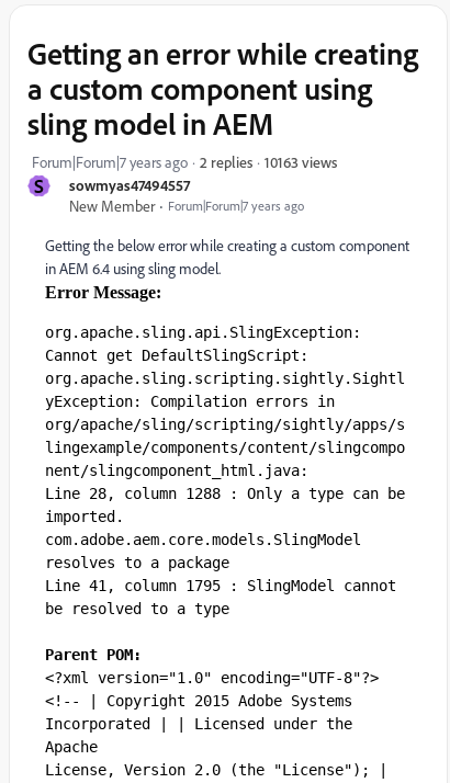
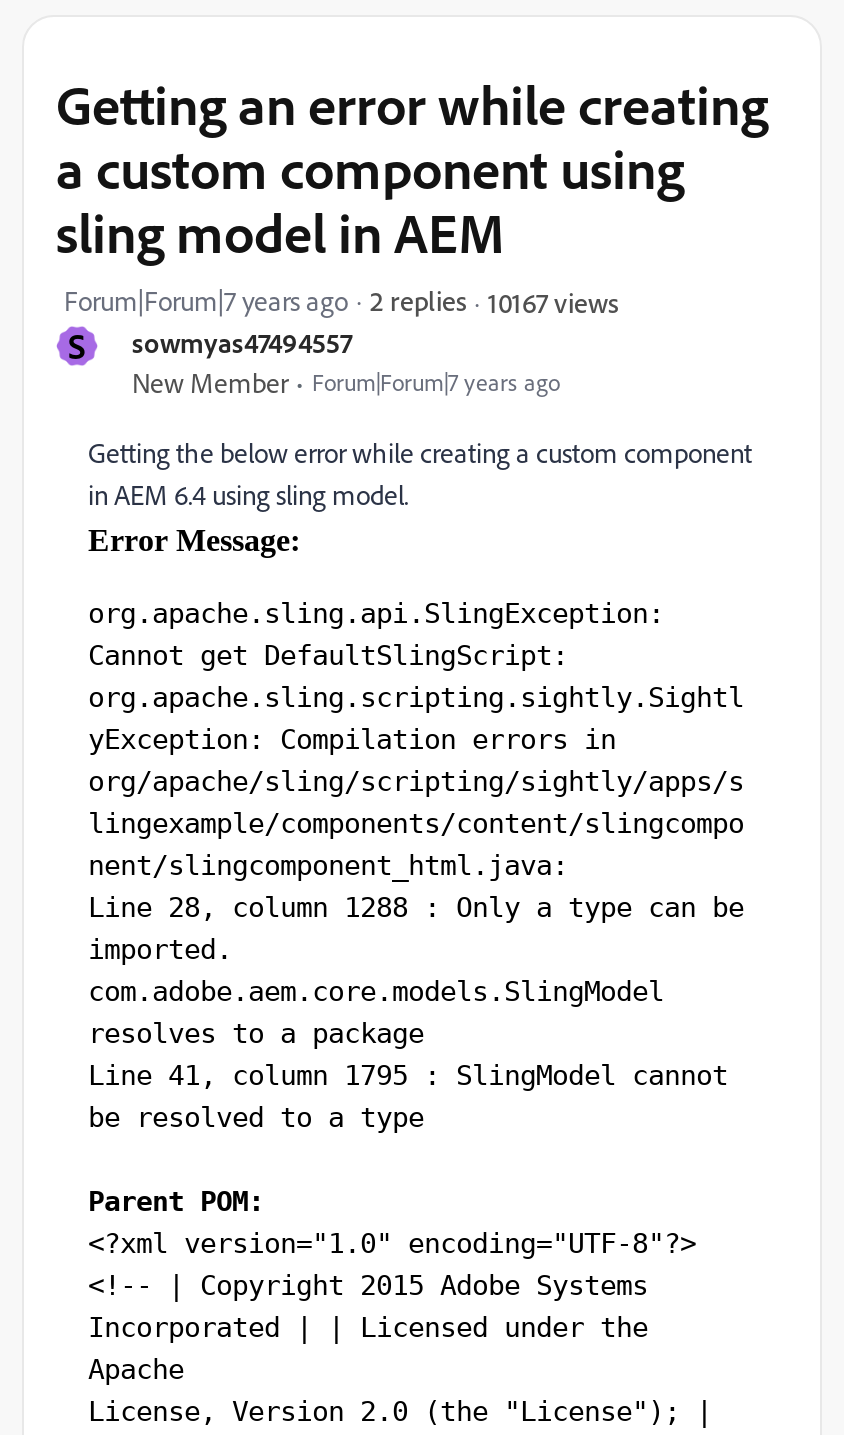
- 10163 views
+ 10167 views
